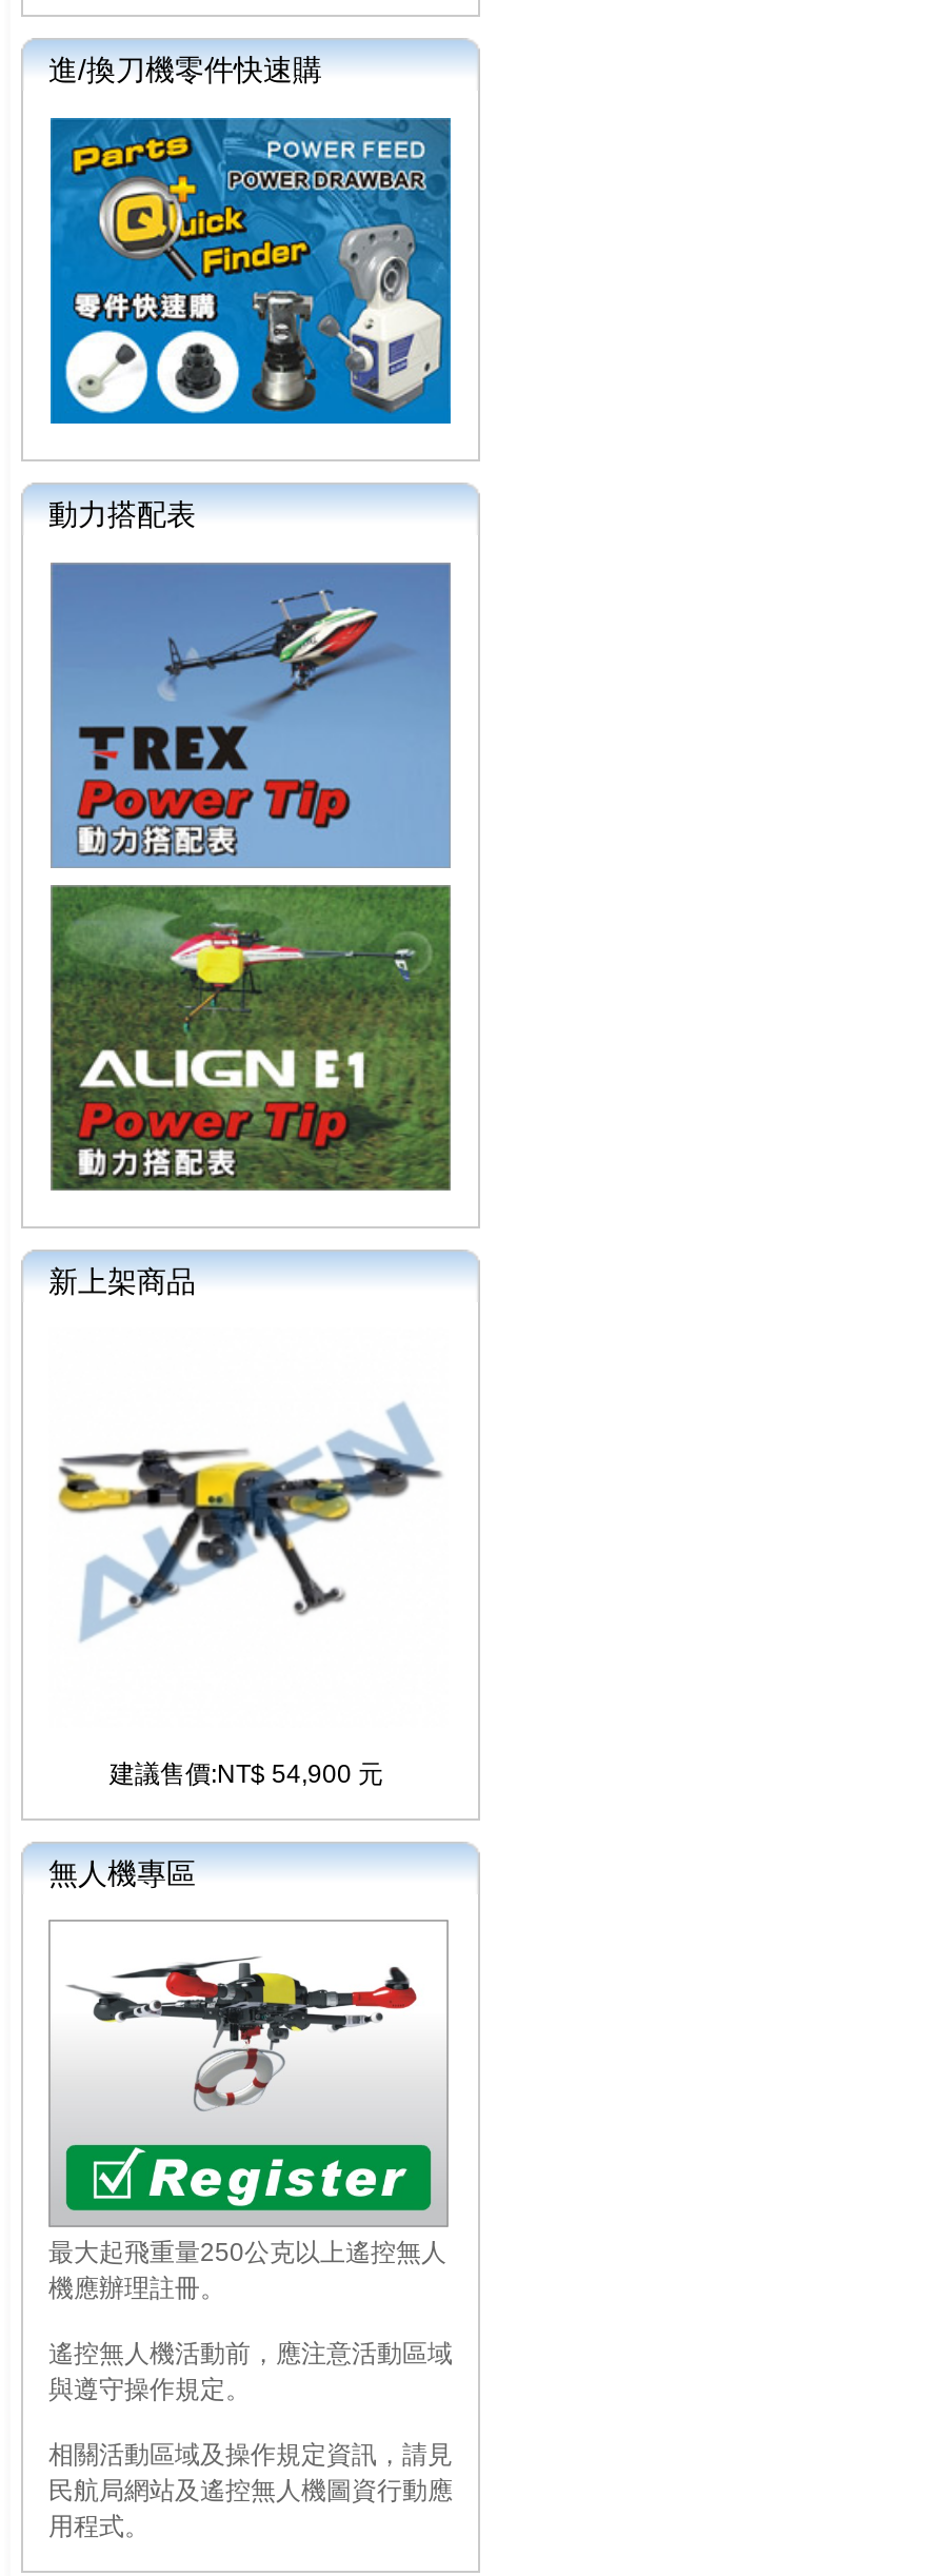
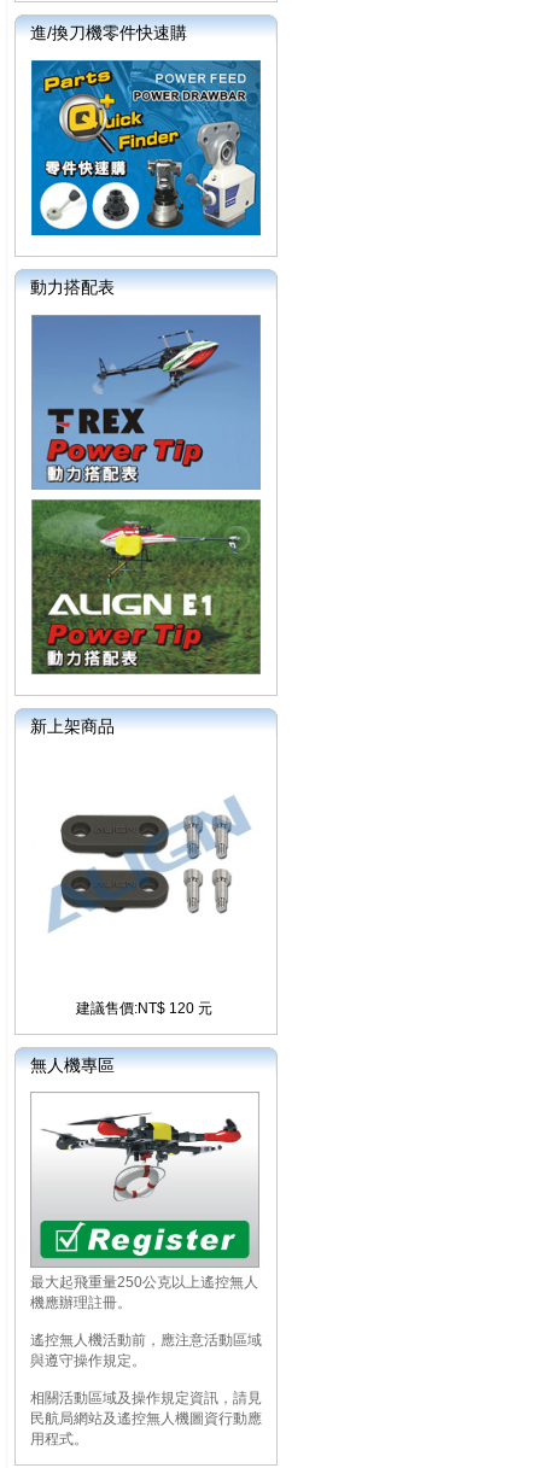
- [image]
+ [image]

- 建議售價:NT$ 54,900 元
+ 建議售價:NT$ 120 元
